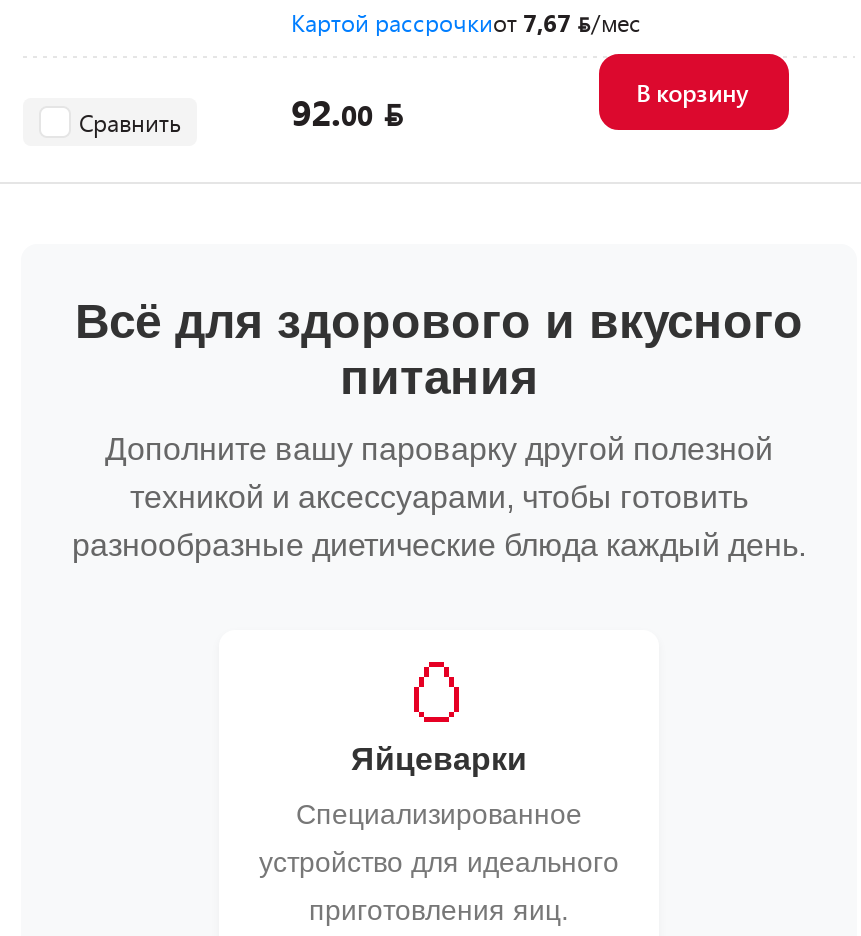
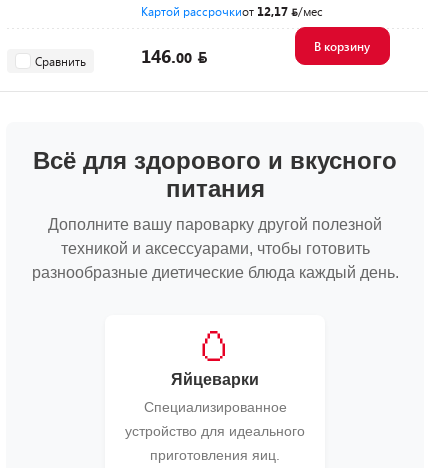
- Картой рассрочкиот 7,67
+ Картой рассрочкиот 12,17

- 92.00
+ 146.00
